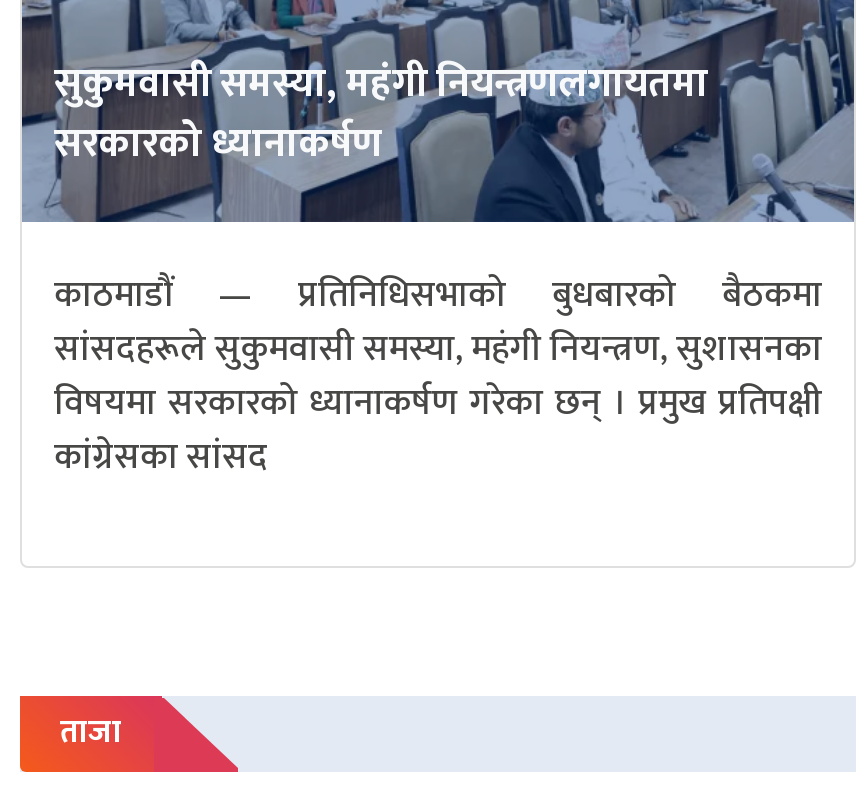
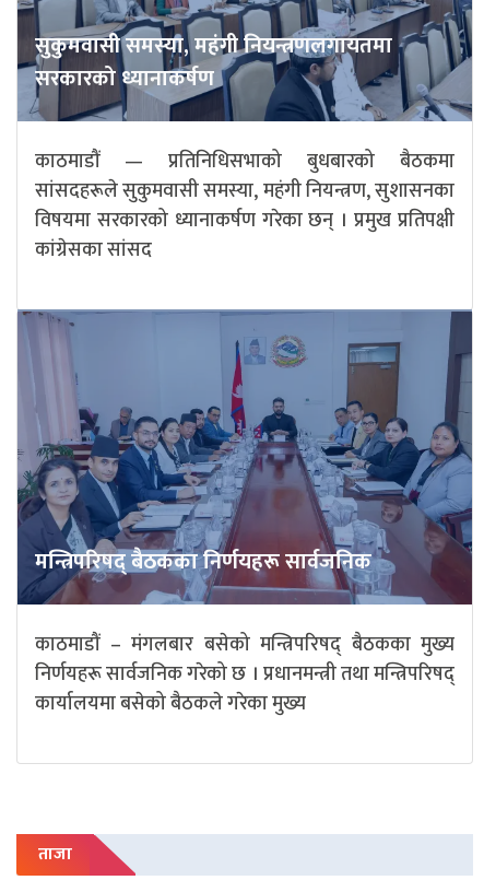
+ [image]
+ मन्त्रिपरिषद् बैठकका निर्णयहरू सार्वजनिक
+ काठमाडौं – मंगलबार बसेको मन्त्रिपरिषद् बैठकका मुख्य
+ निर्णयहरू सार्वजनिक गरेको छ । प्रधानमन्त्री तथा मन्त्रिपरिषद्
+ कार्यालयमा बसेको बैठकले गरेका मुख्य
